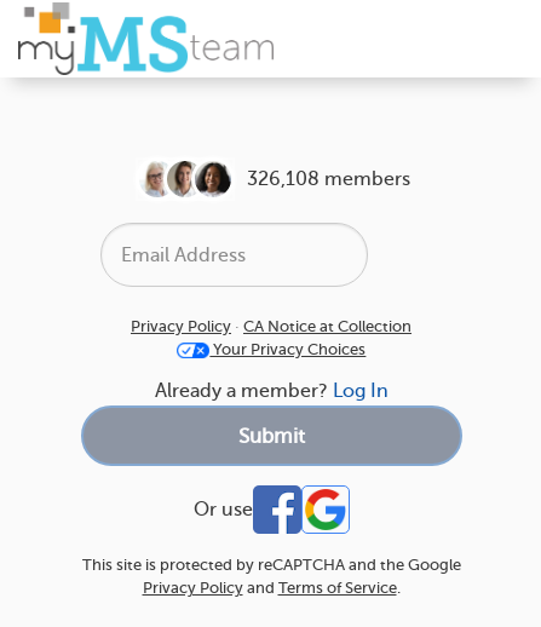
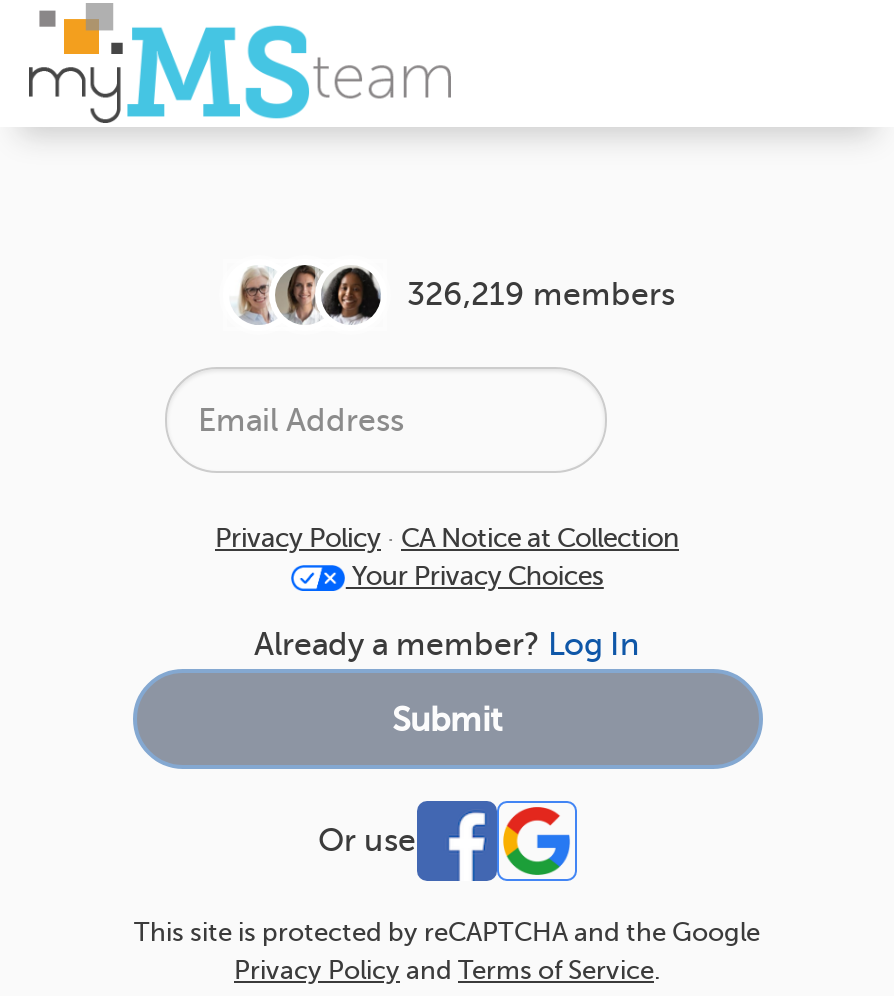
- 326,108 members
+ 326,219 members
